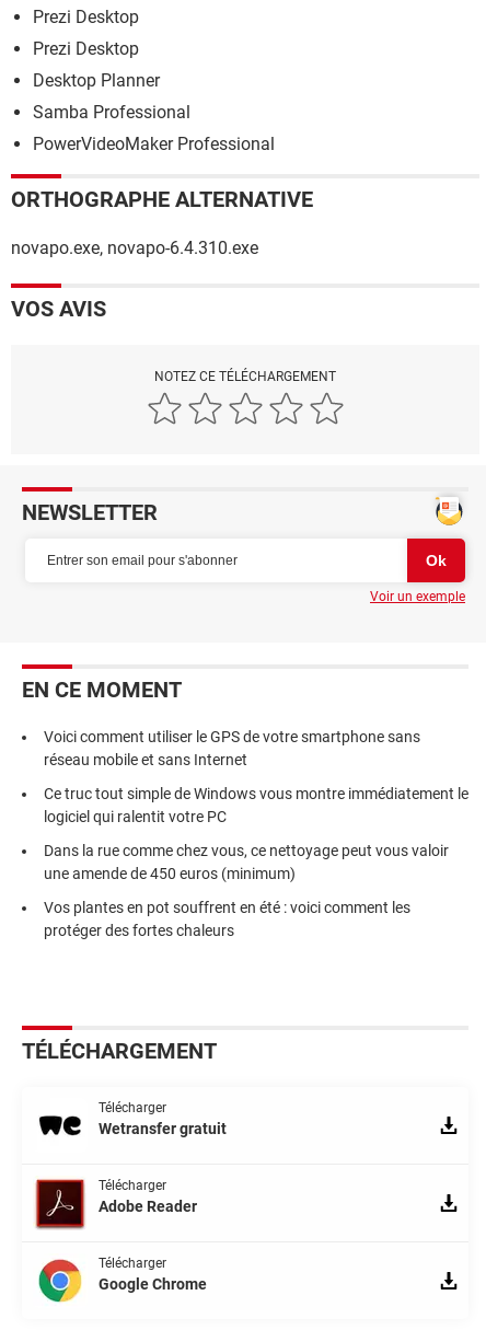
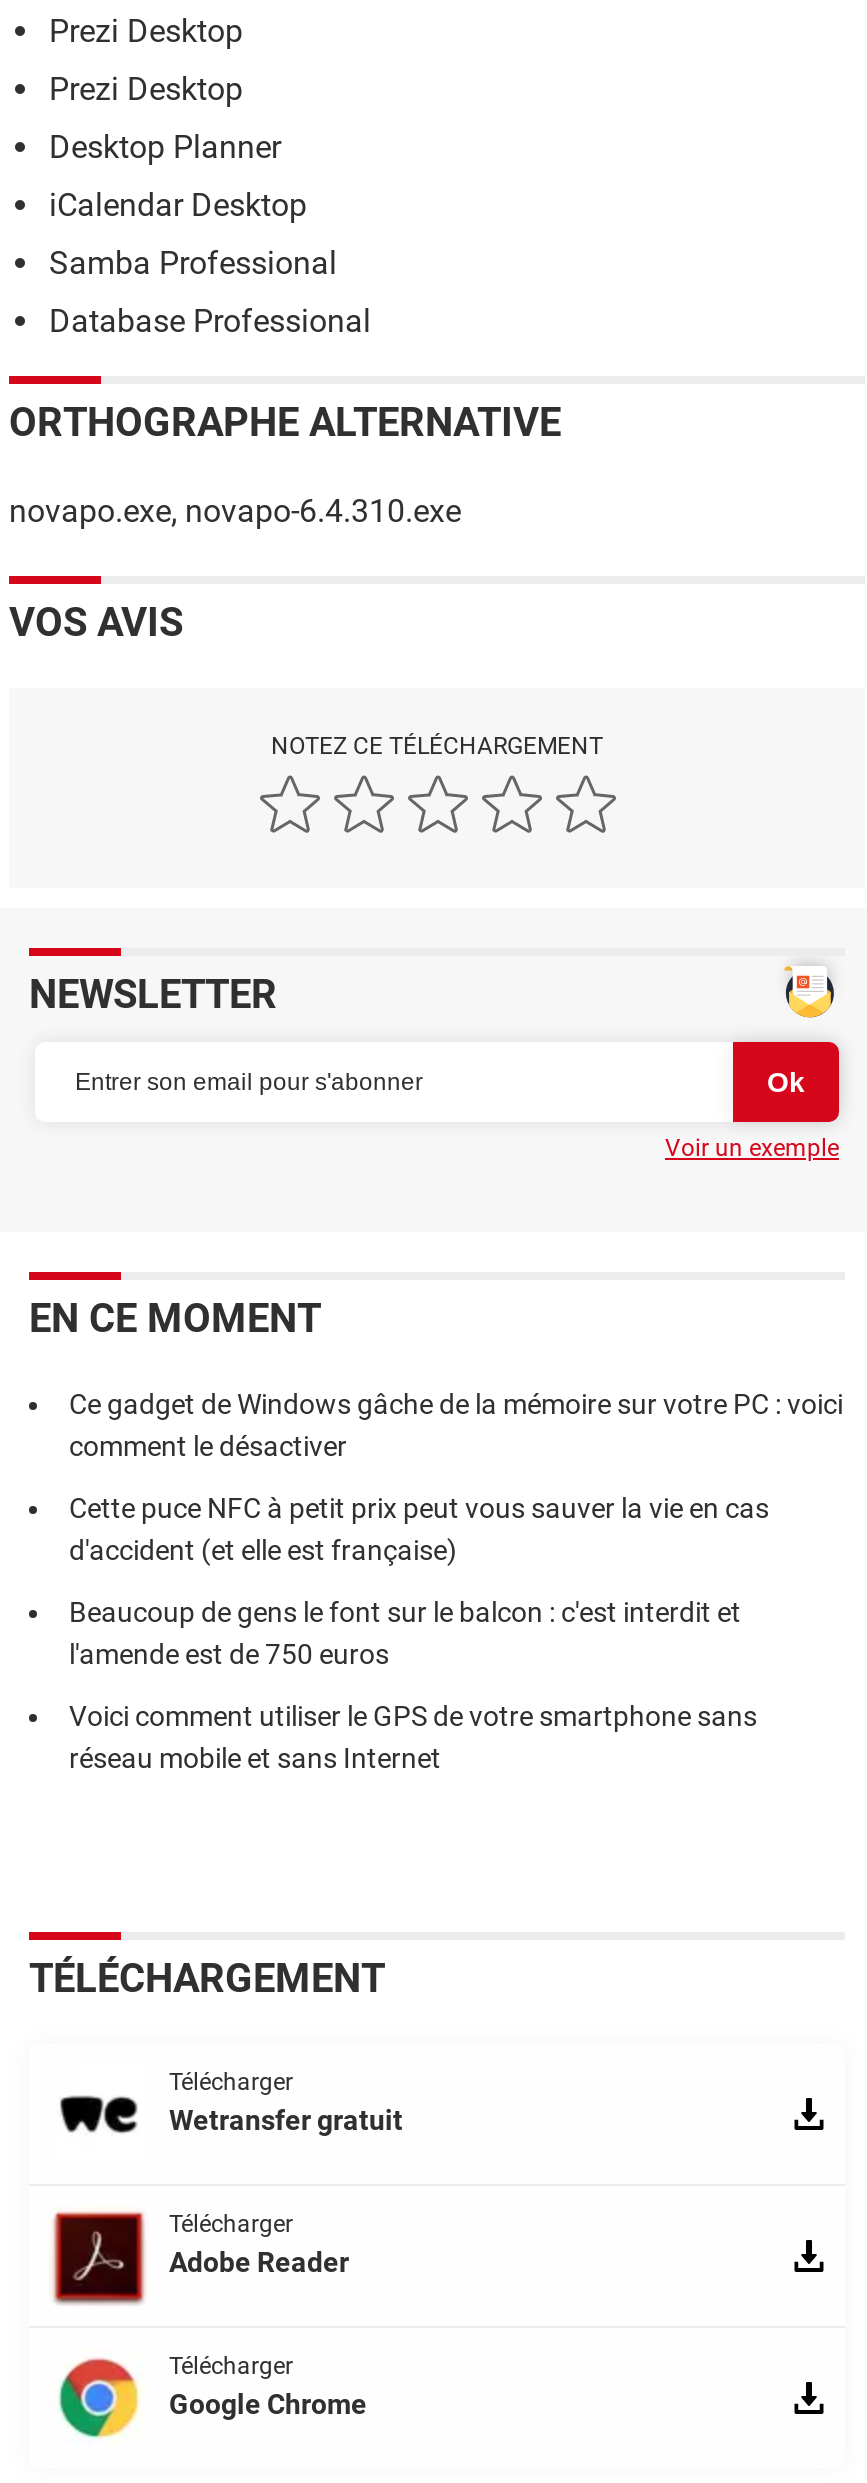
+ iCalendar Desktop

- PowerVideoMaker Professional
+ Database Professional

+ Ce gadget de Windows gâche de la mémoire sur votre PC : voici
+ comment le désactiver
+ Cette puce NFC à petit prix peut vous sauver la vie en cas
+ d'accident (et elle est française)
+ Beaucoup de gens le font sur le balcon : c'est interdit et
+ l'amende est de 750 euros

moved down: Voici comment utiliser le GPS de votre smartphone sans | réseau mobile et sans Internet

- Ce truc tout simple de Windows vous montre immédiatement le
- logiciel qui ralentit votre PC
- Dans la rue comme chez vous, ce nettoyage peut vous valoir
- une amende de 450 euros (minimum)
- Vos plantes en pot souffrent en été : voici comment les
- protéger des fortes chaleurs
